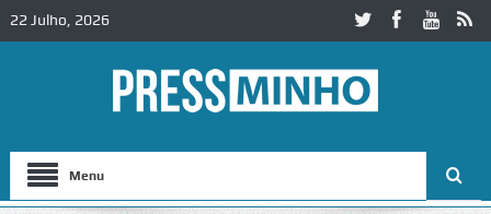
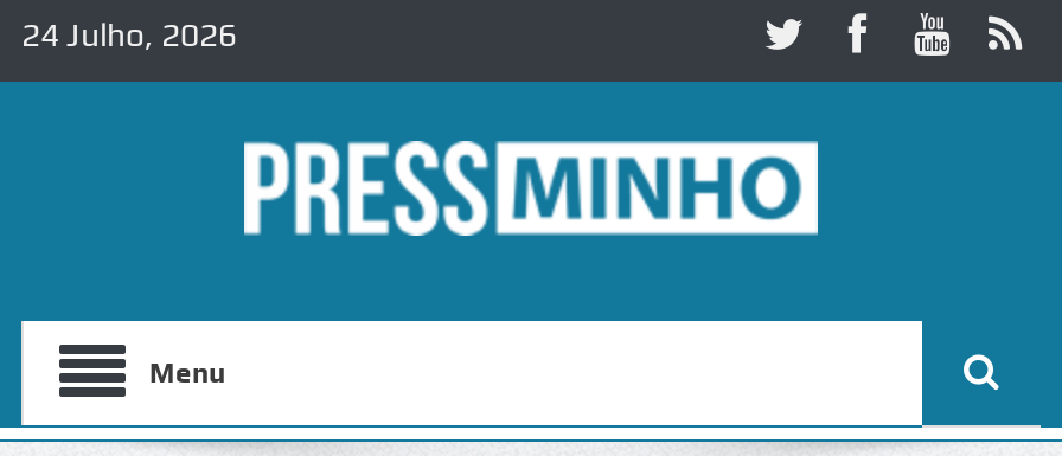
- 22 Julho, 2026
+ 24 Julho, 2026
